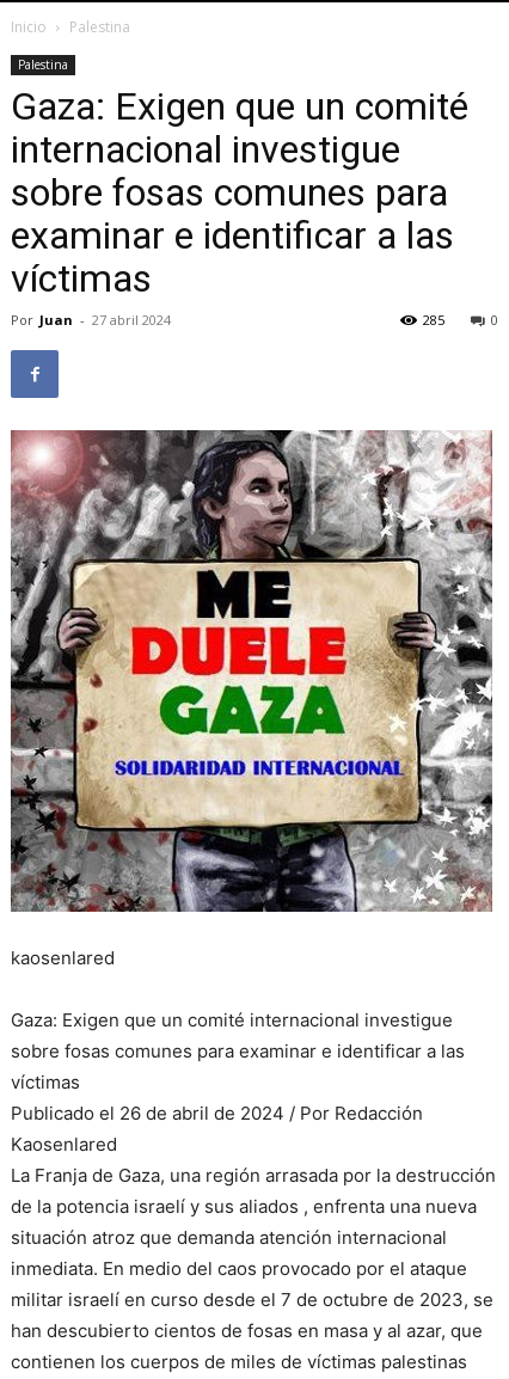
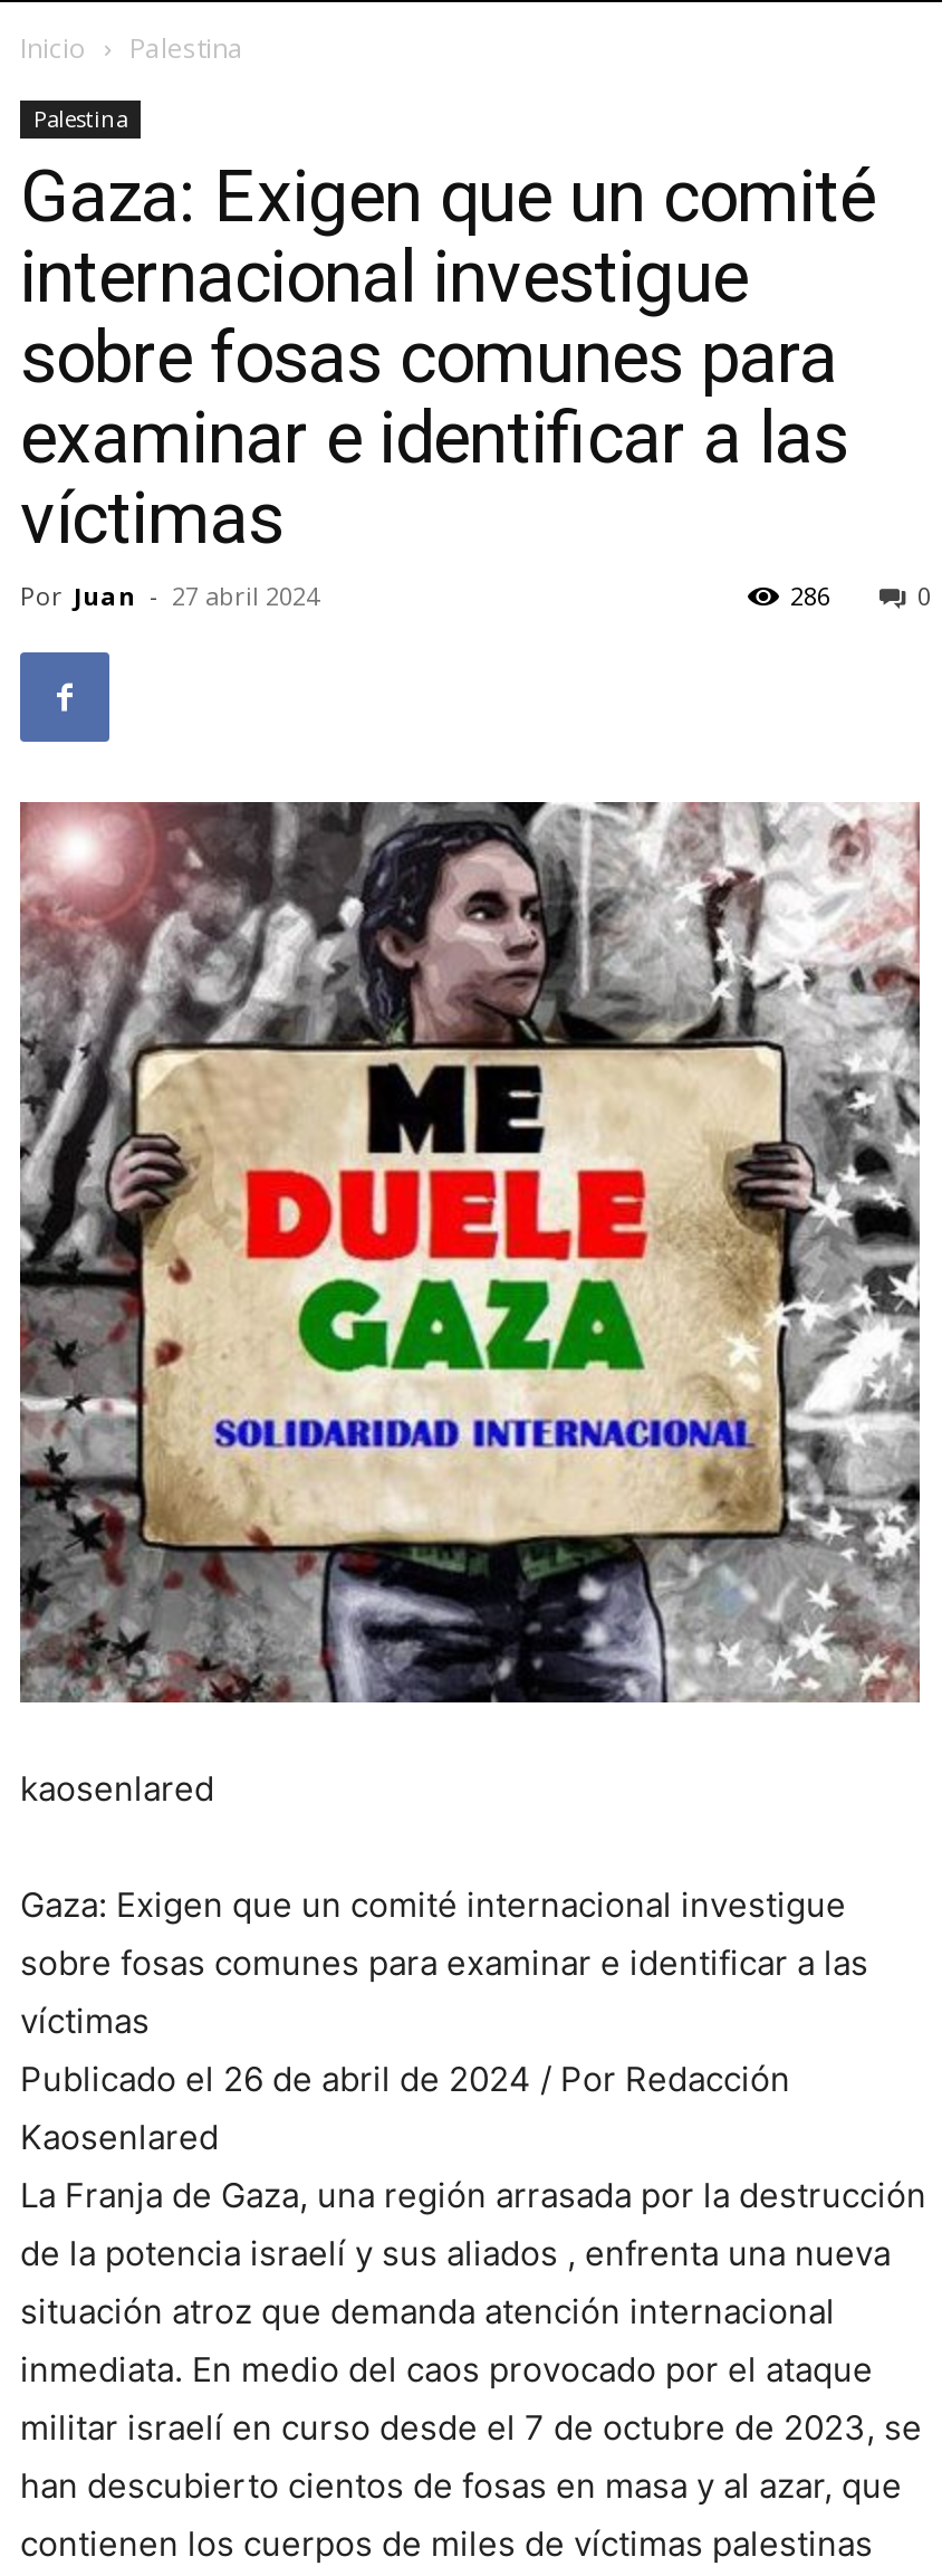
- 285
+ 286
